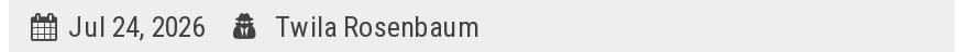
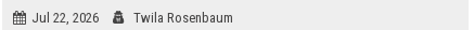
- Jul 24, 2026 Twila Rosenbaum
+ Jul 22, 2026 Twila Rosenbaum
